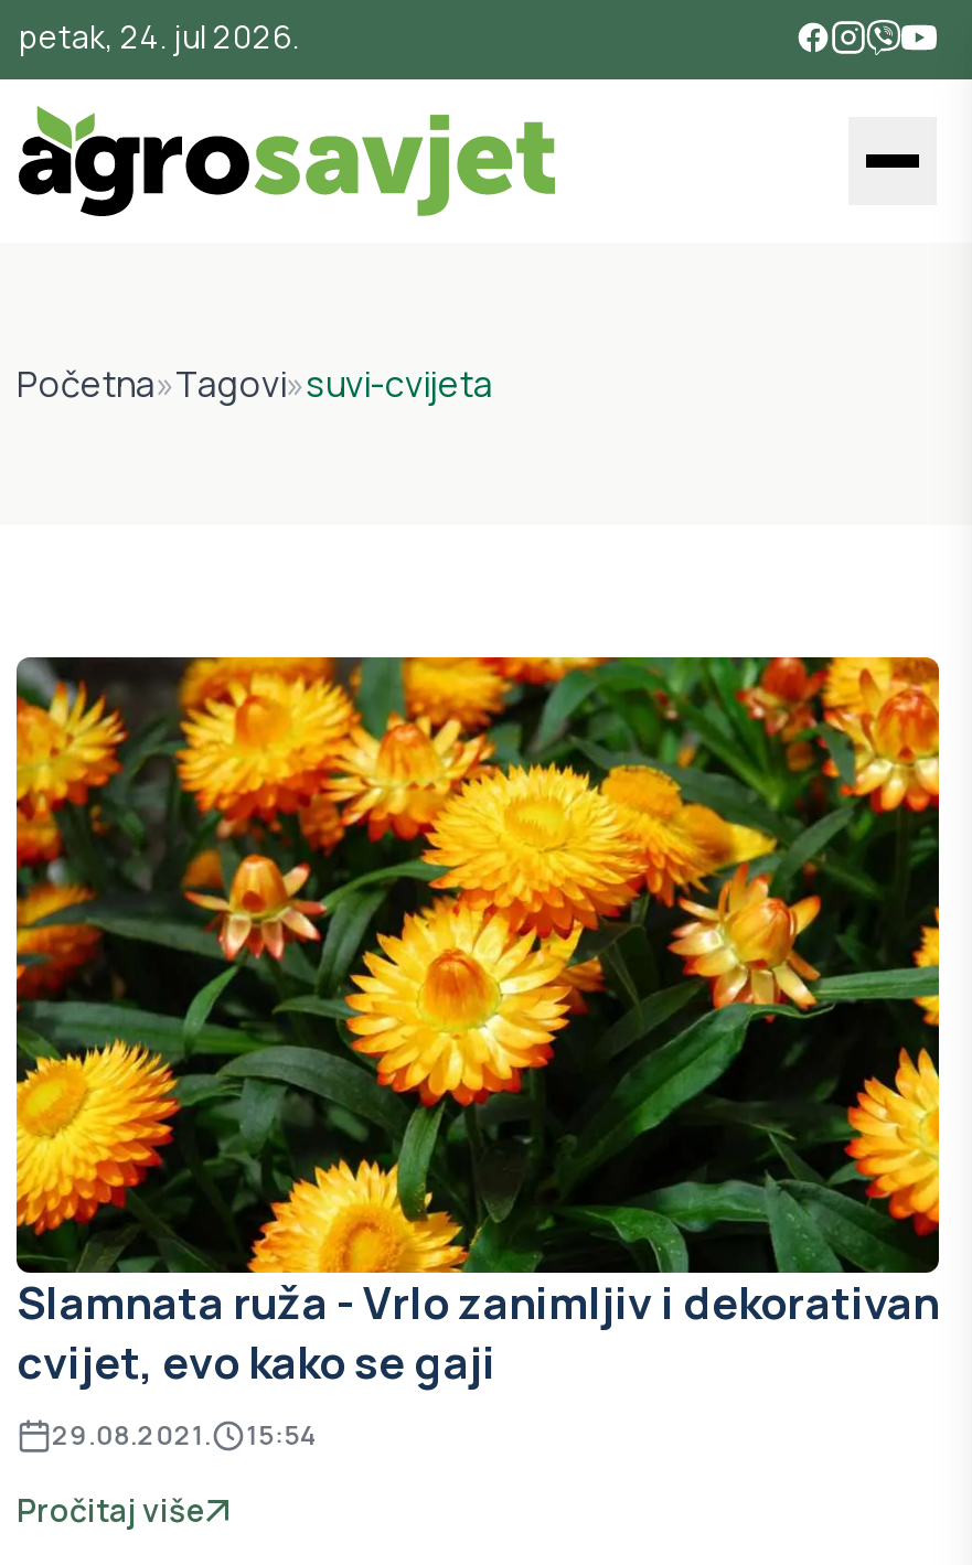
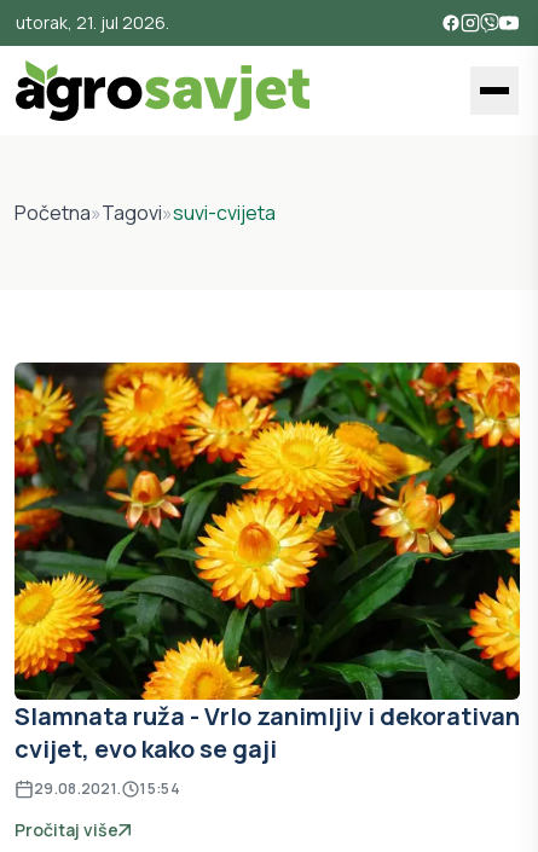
- petak, 24. jul 2026.
+ utorak, 21. jul 2026.
